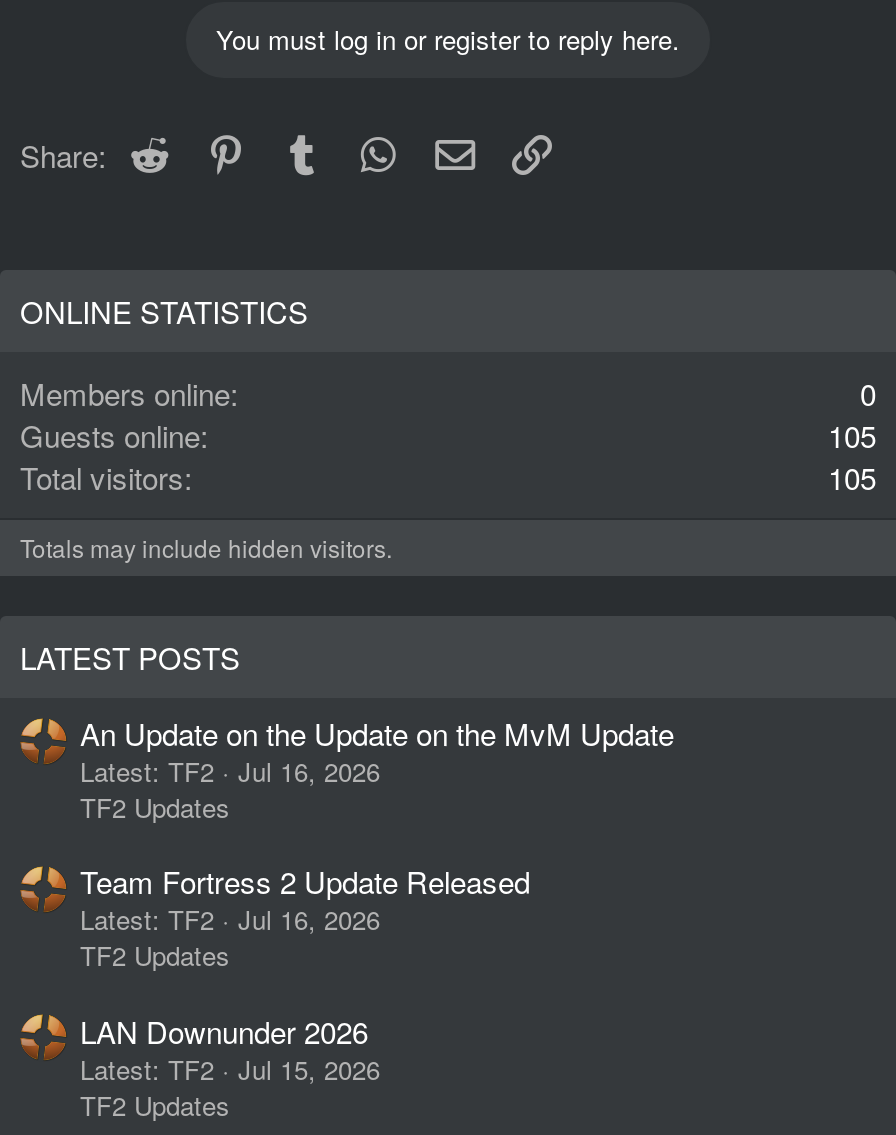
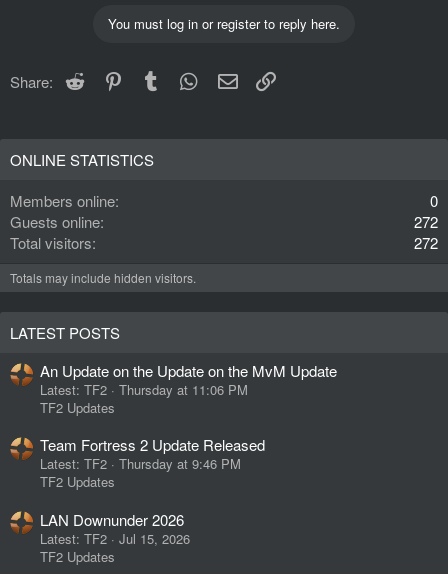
- 105
+ 272

- 105
+ 272

- Jul 16, 2026
+ Thursday at 11:06 PM

- Jul 16, 2026
+ Thursday at 9:46 PM
